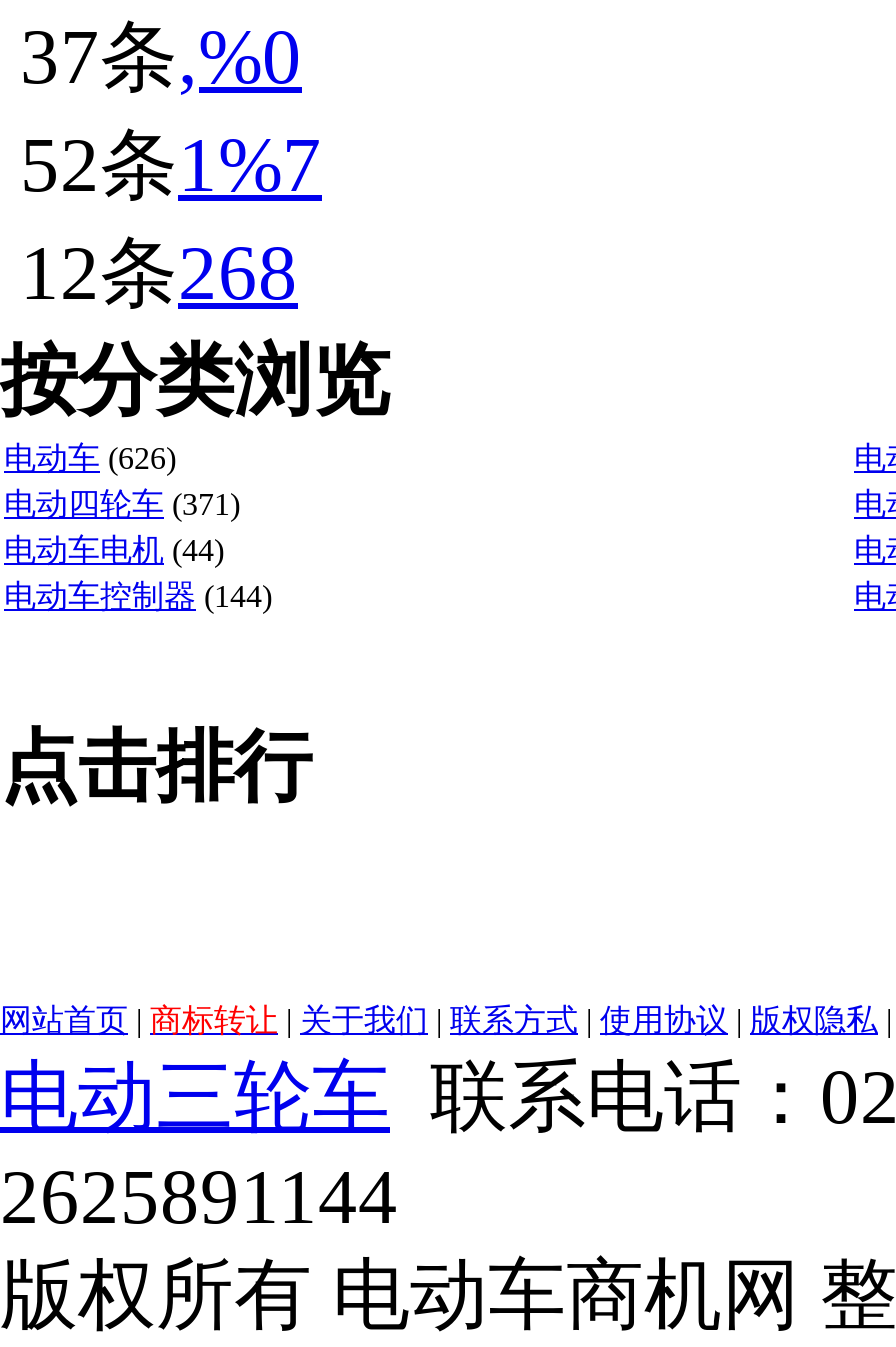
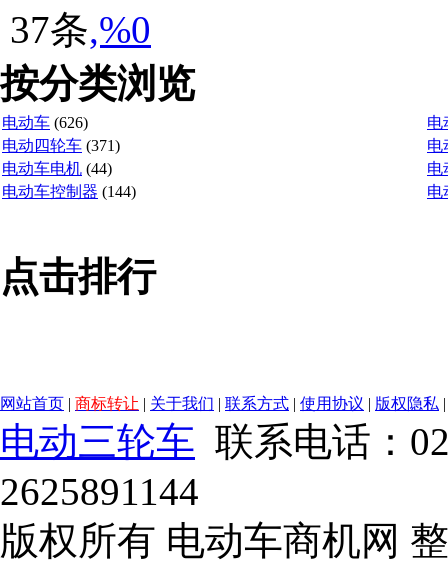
- 52条1%7
- 12条268
